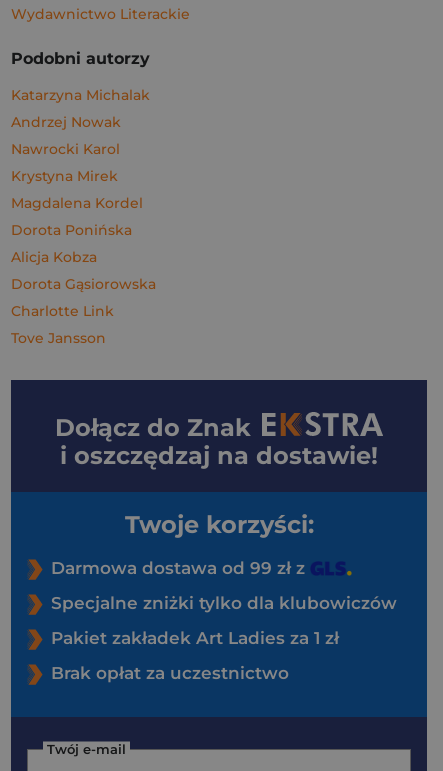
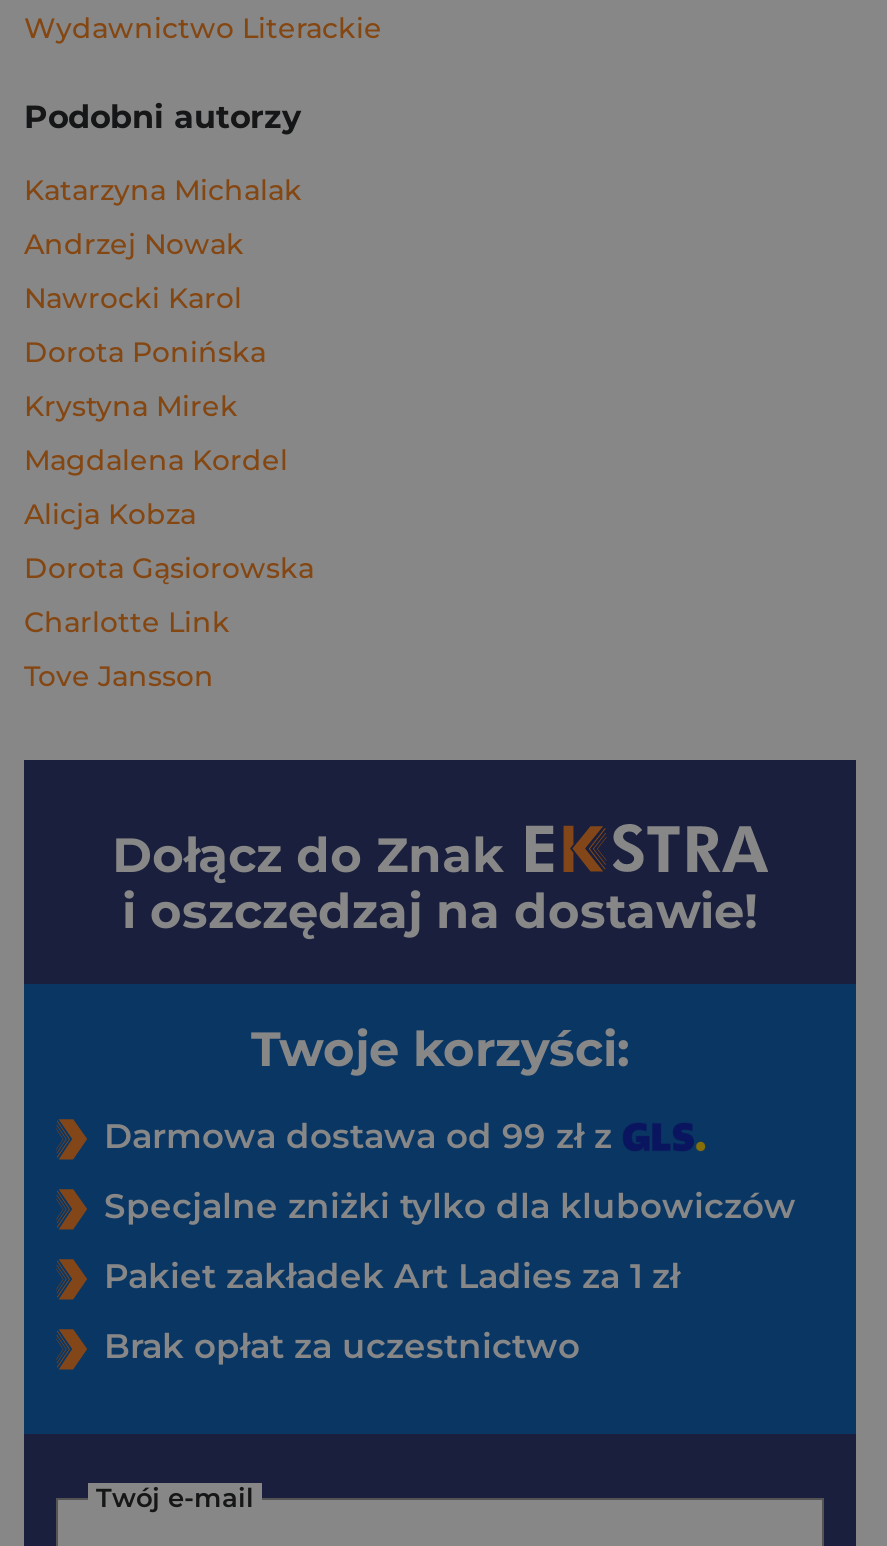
moved down: Krystyna Mirek | Magdalena Kordel

moved up: Dorota Ponińska
